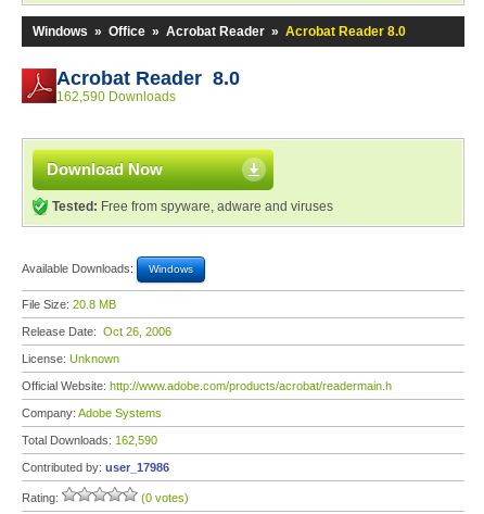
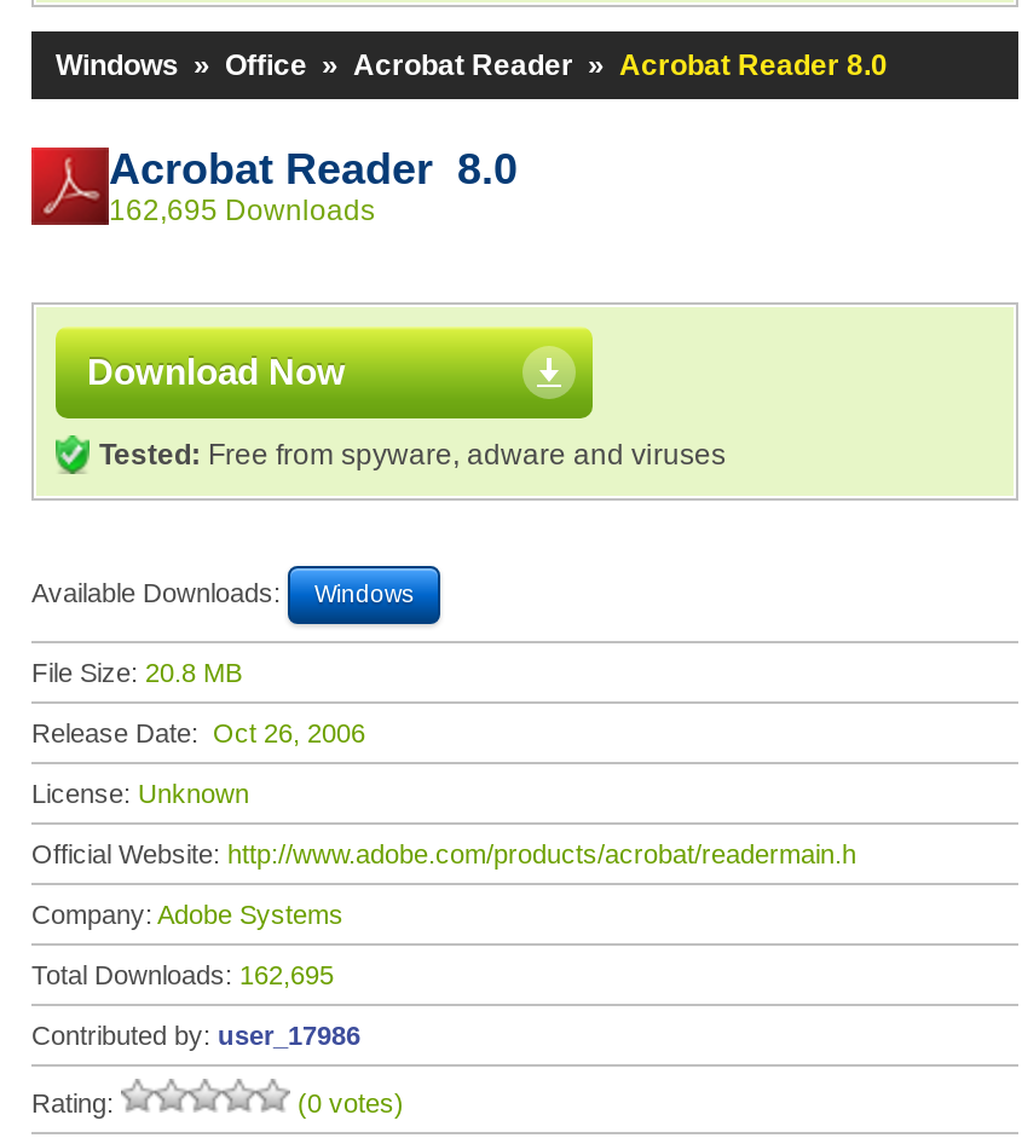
- 162,590 Downloads
+ 162,695 Downloads

- Total Downloads: 162,590
+ Total Downloads: 162,695
